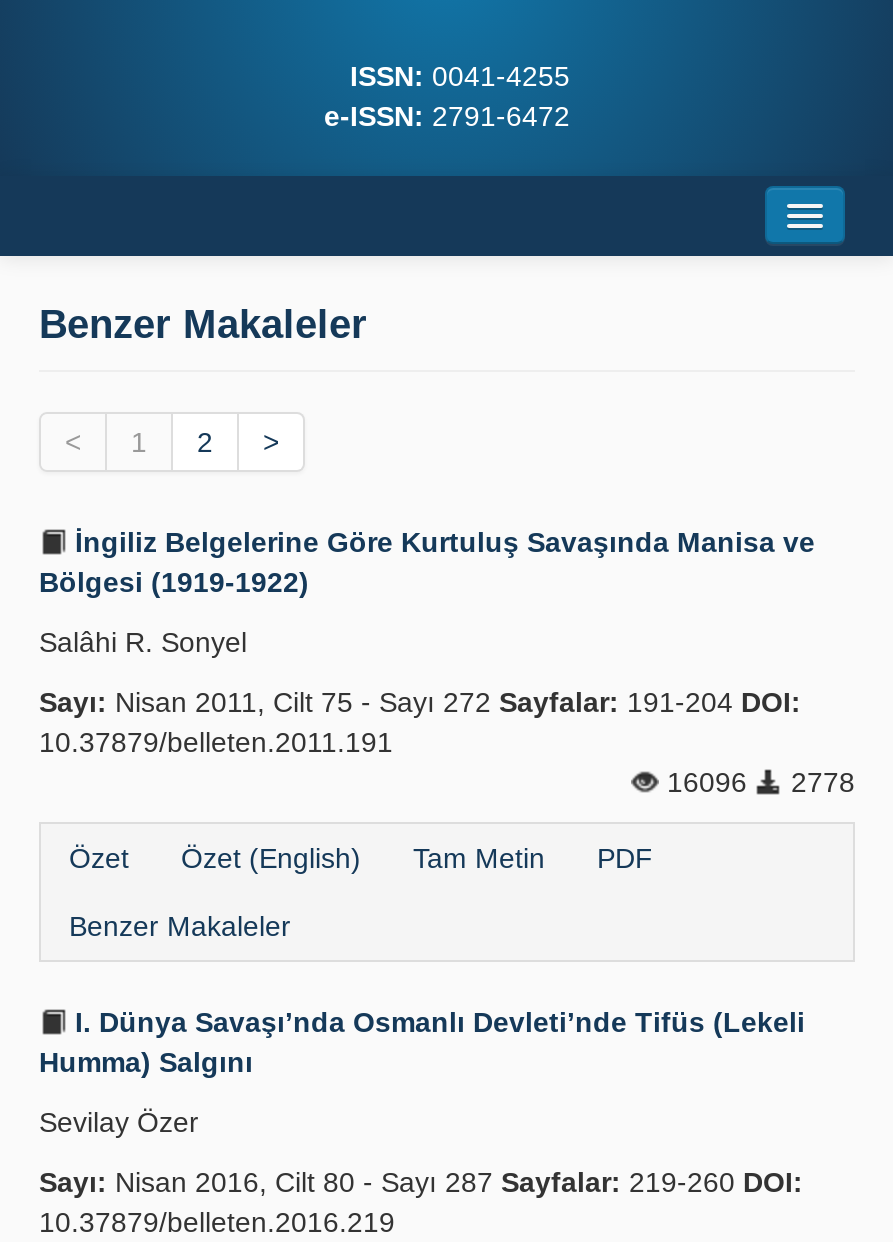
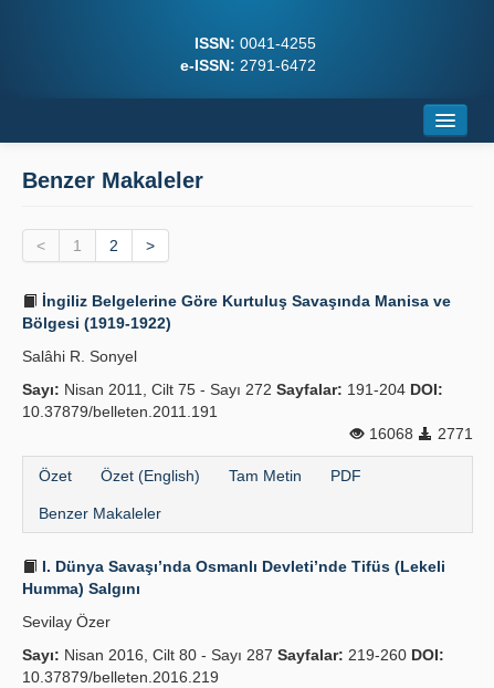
- 16096
+ 16068

- 2778
+ 2771
